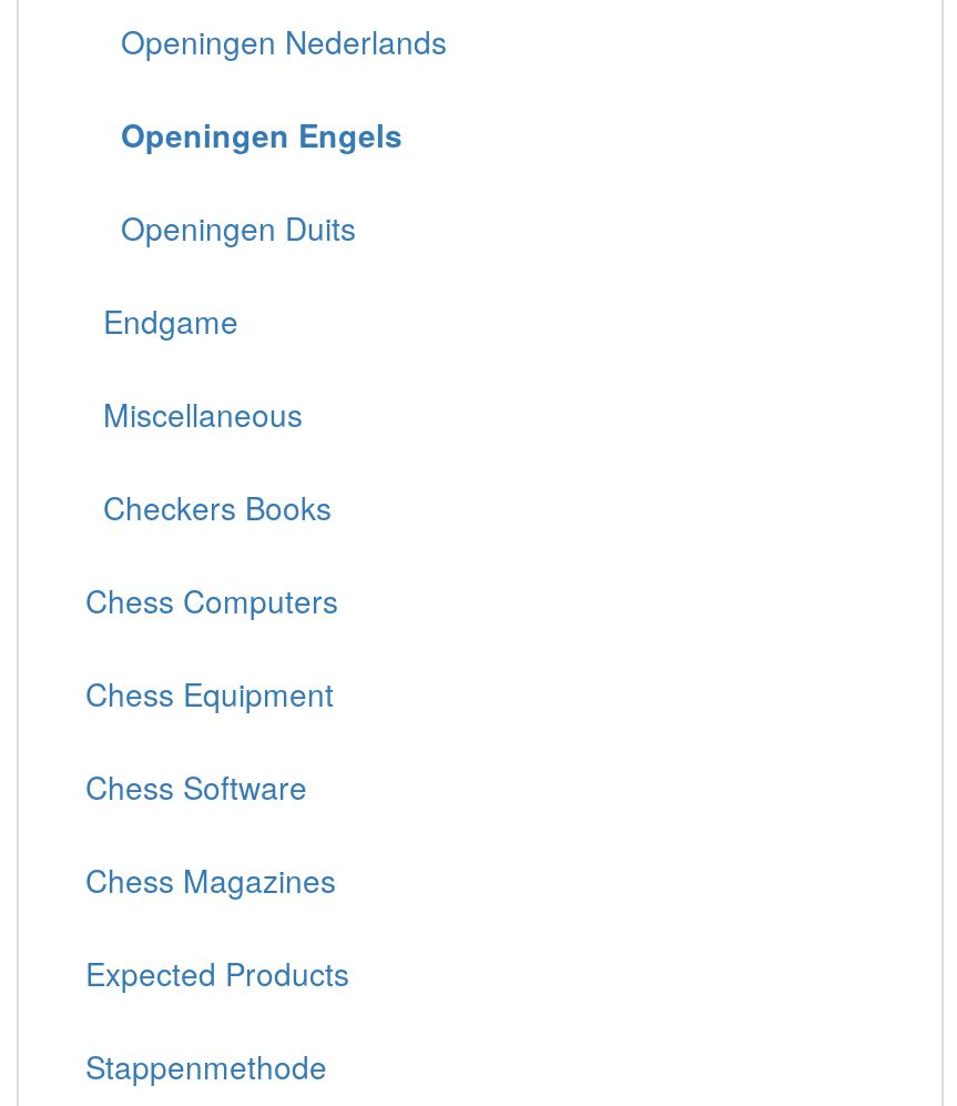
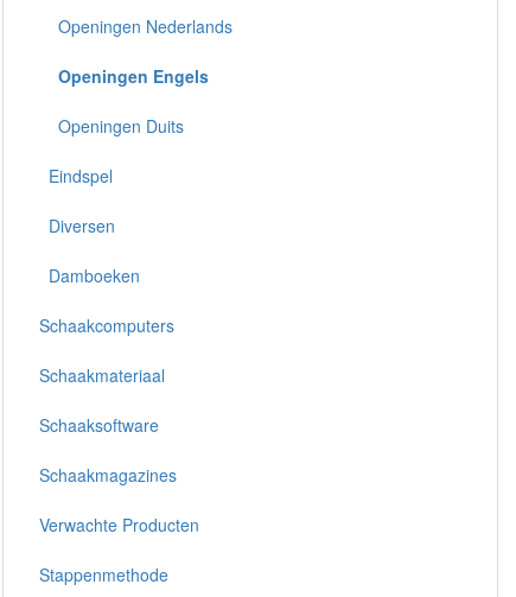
- Endgame
+ Eindspel

- Miscellaneous
+ Diversen

- Checkers Books
+ Damboeken

- Chess Computers
+ Schaakcomputers

- Chess Equipment
+ Schaakmateriaal

- Chess Software
+ Schaaksoftware

- Chess Magazines
+ Schaakmagazines

- Expected Products
+ Verwachte Producten
